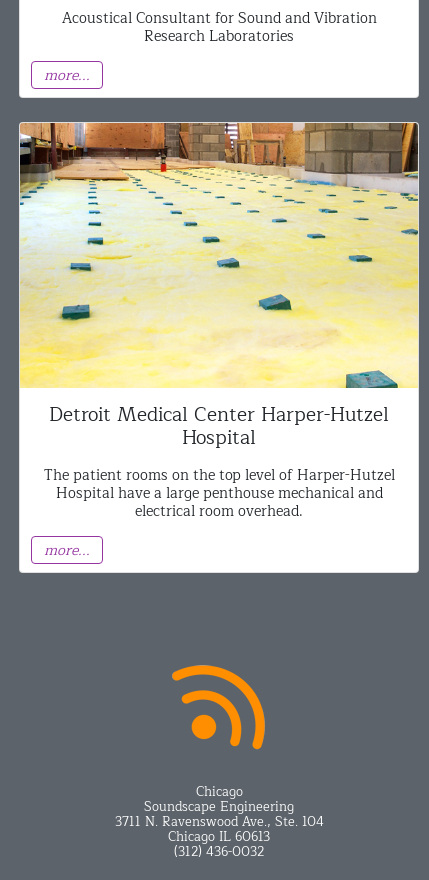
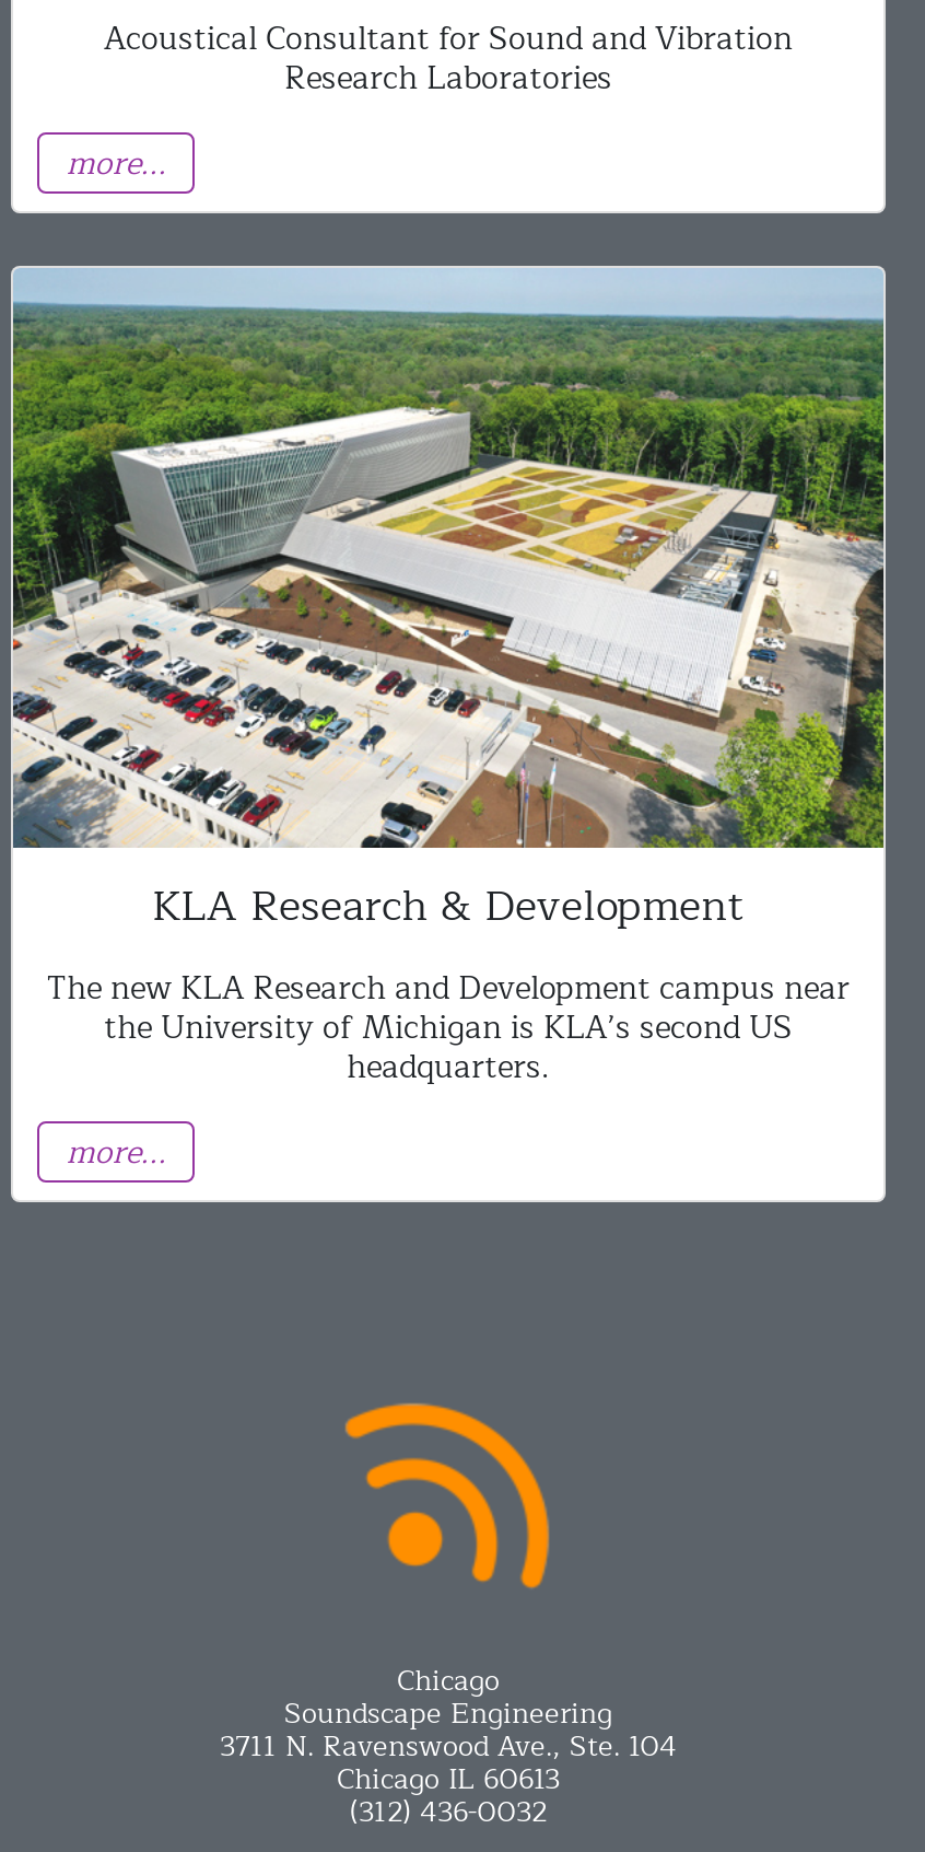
- [image]
- Detroit Medical Center Harper-Hutzel
- Hospital
- The patient rooms on the top level of Harper-Hutzel
- Hospital have a large penthouse mechanical and
- electrical room overhead.
+ [image]
+ KLA Research & Development
+ The new KLA Research and Development campus near
+ the University of Michigan is KLA’s second US
+ headquarters.
